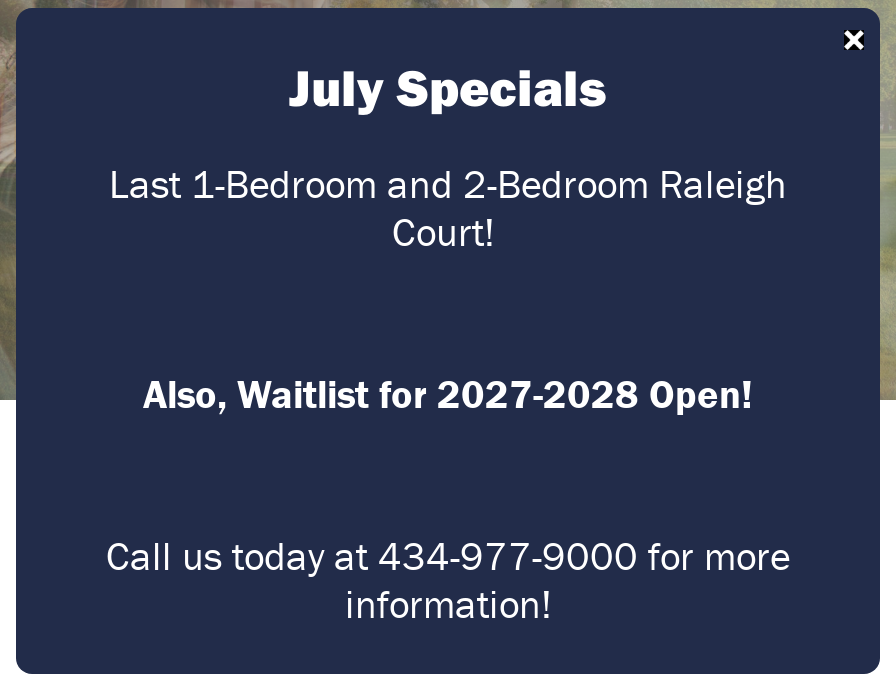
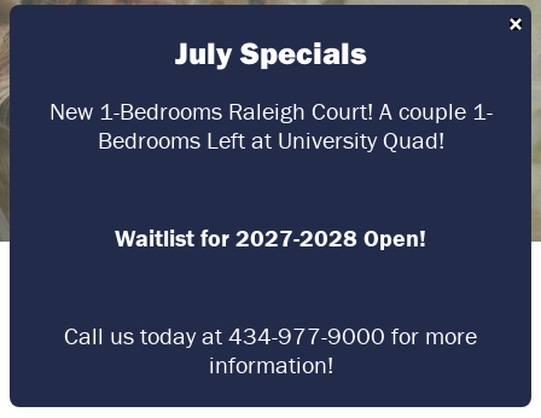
- Last 1-Bedroom and 2-Bedroom Raleigh
- Court!
+ New 1-Bedrooms Raleigh Court! A couple 1-
+ Bedrooms Left at University Quad!

- Also, Waitlist for 2027-2028 Open!
+ Waitlist for 2027-2028 Open!
